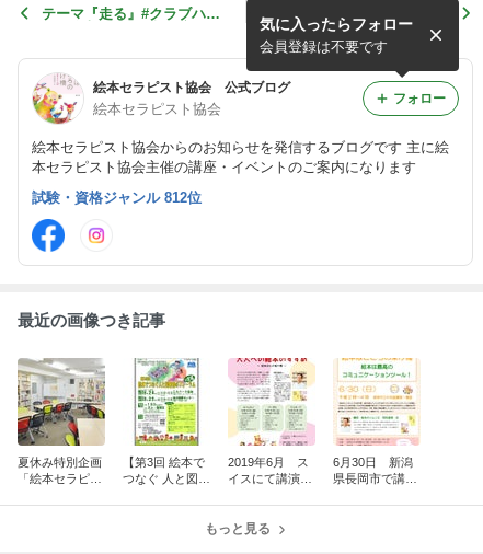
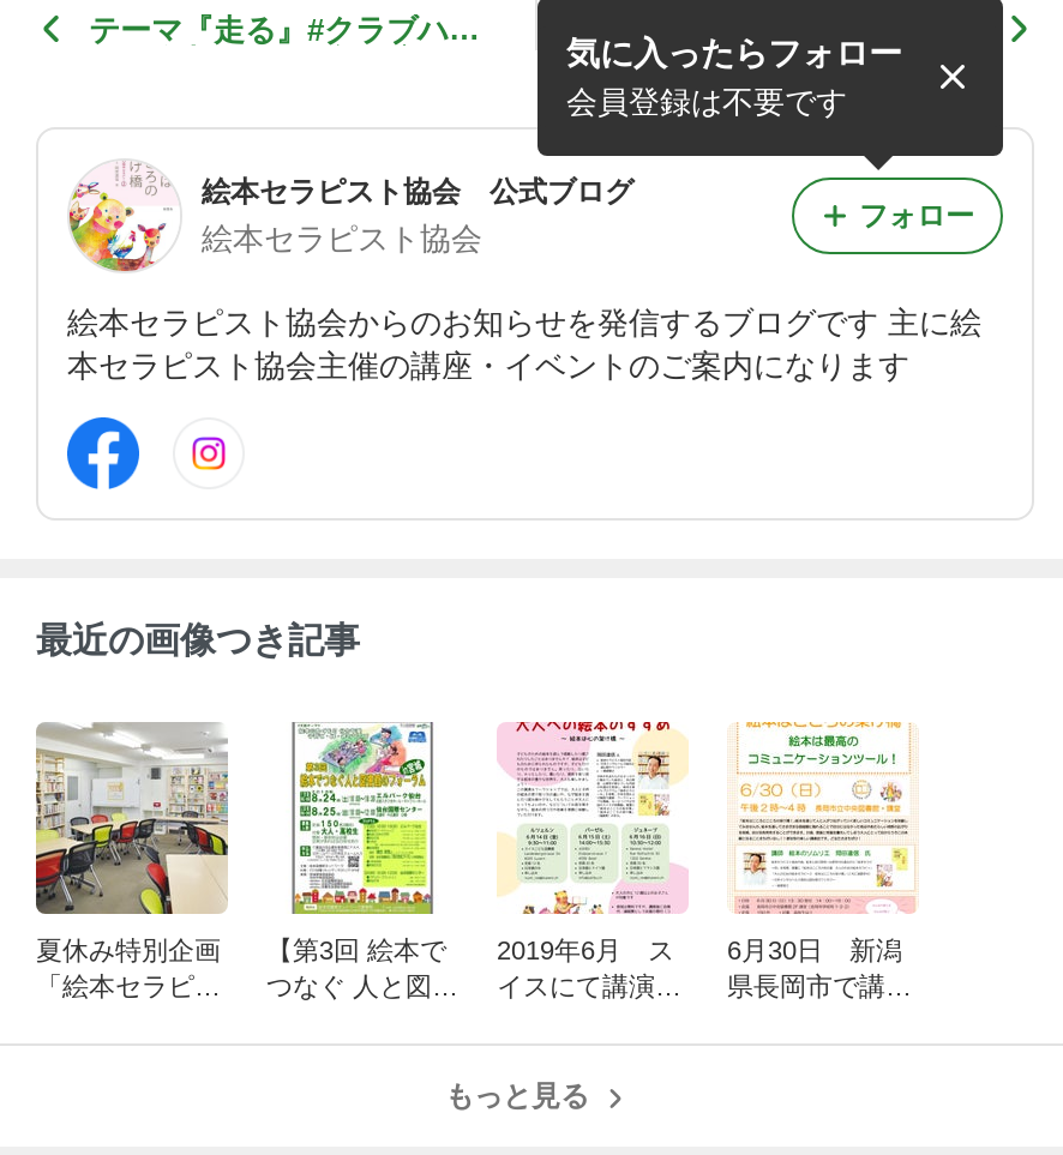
- 試験・資格ジャンル 812位
